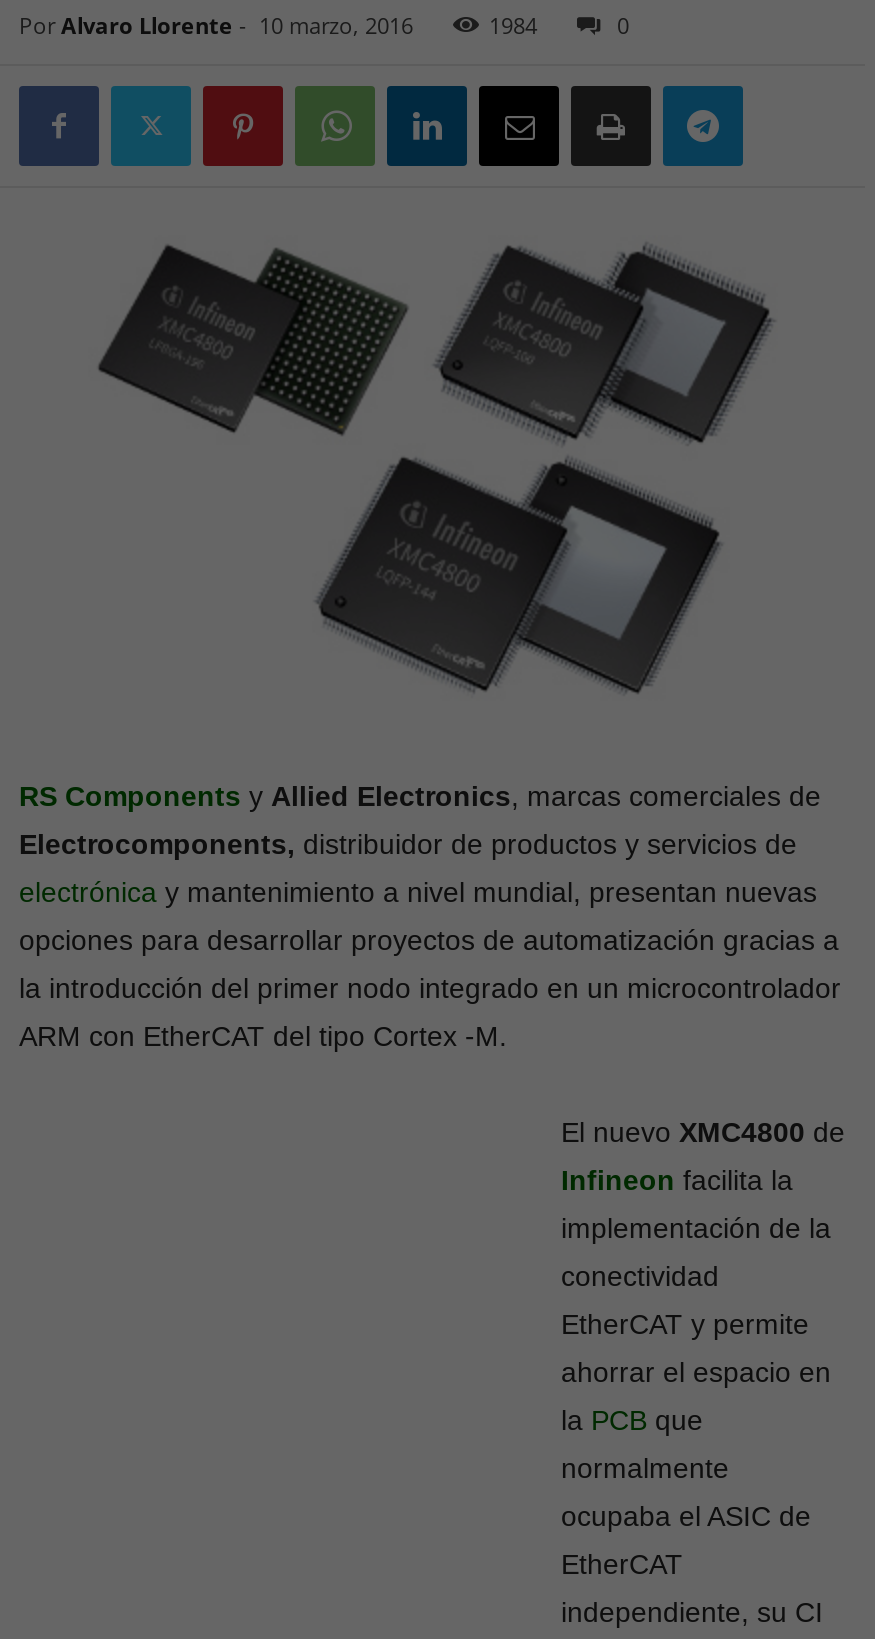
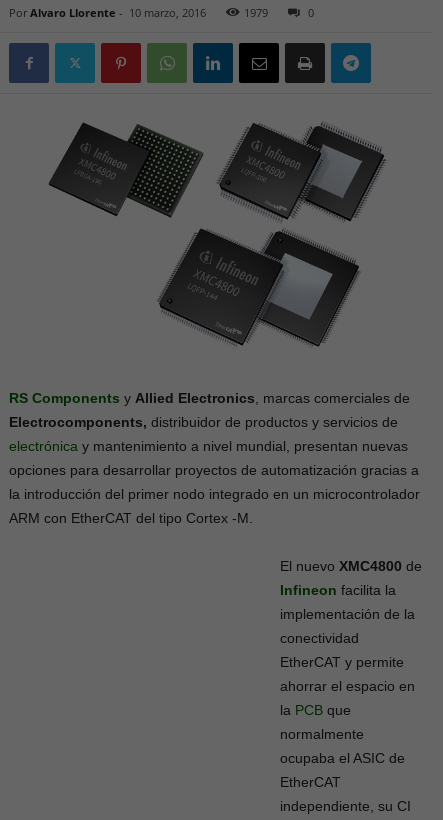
- 1984
+ 1979
